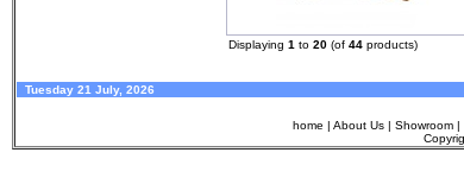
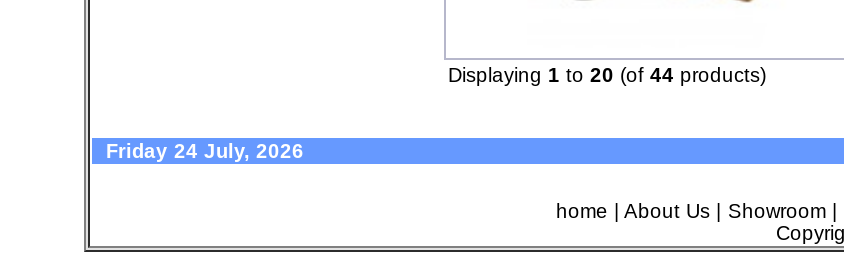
- Tuesday 21 July, 2026
+ Friday 24 July, 2026
